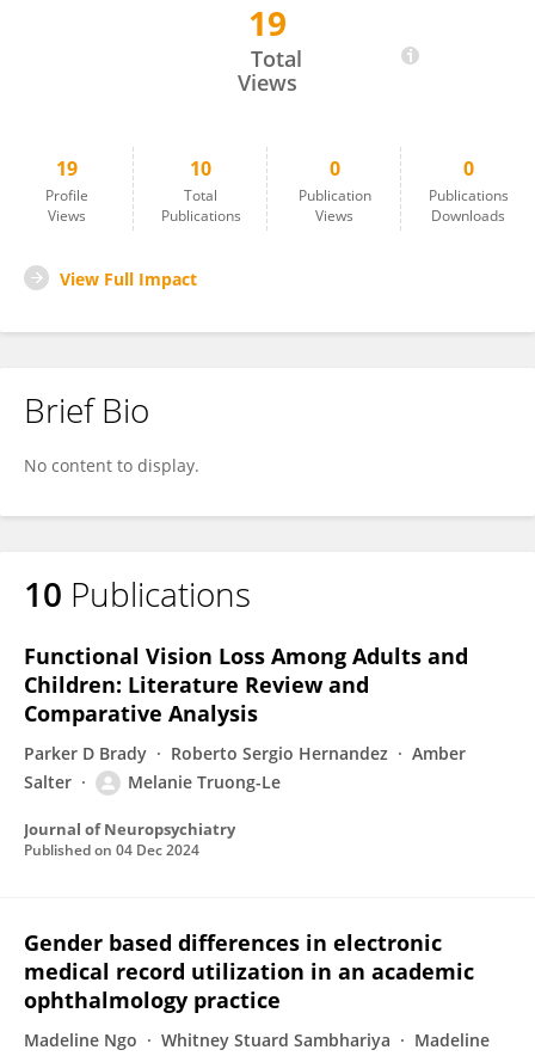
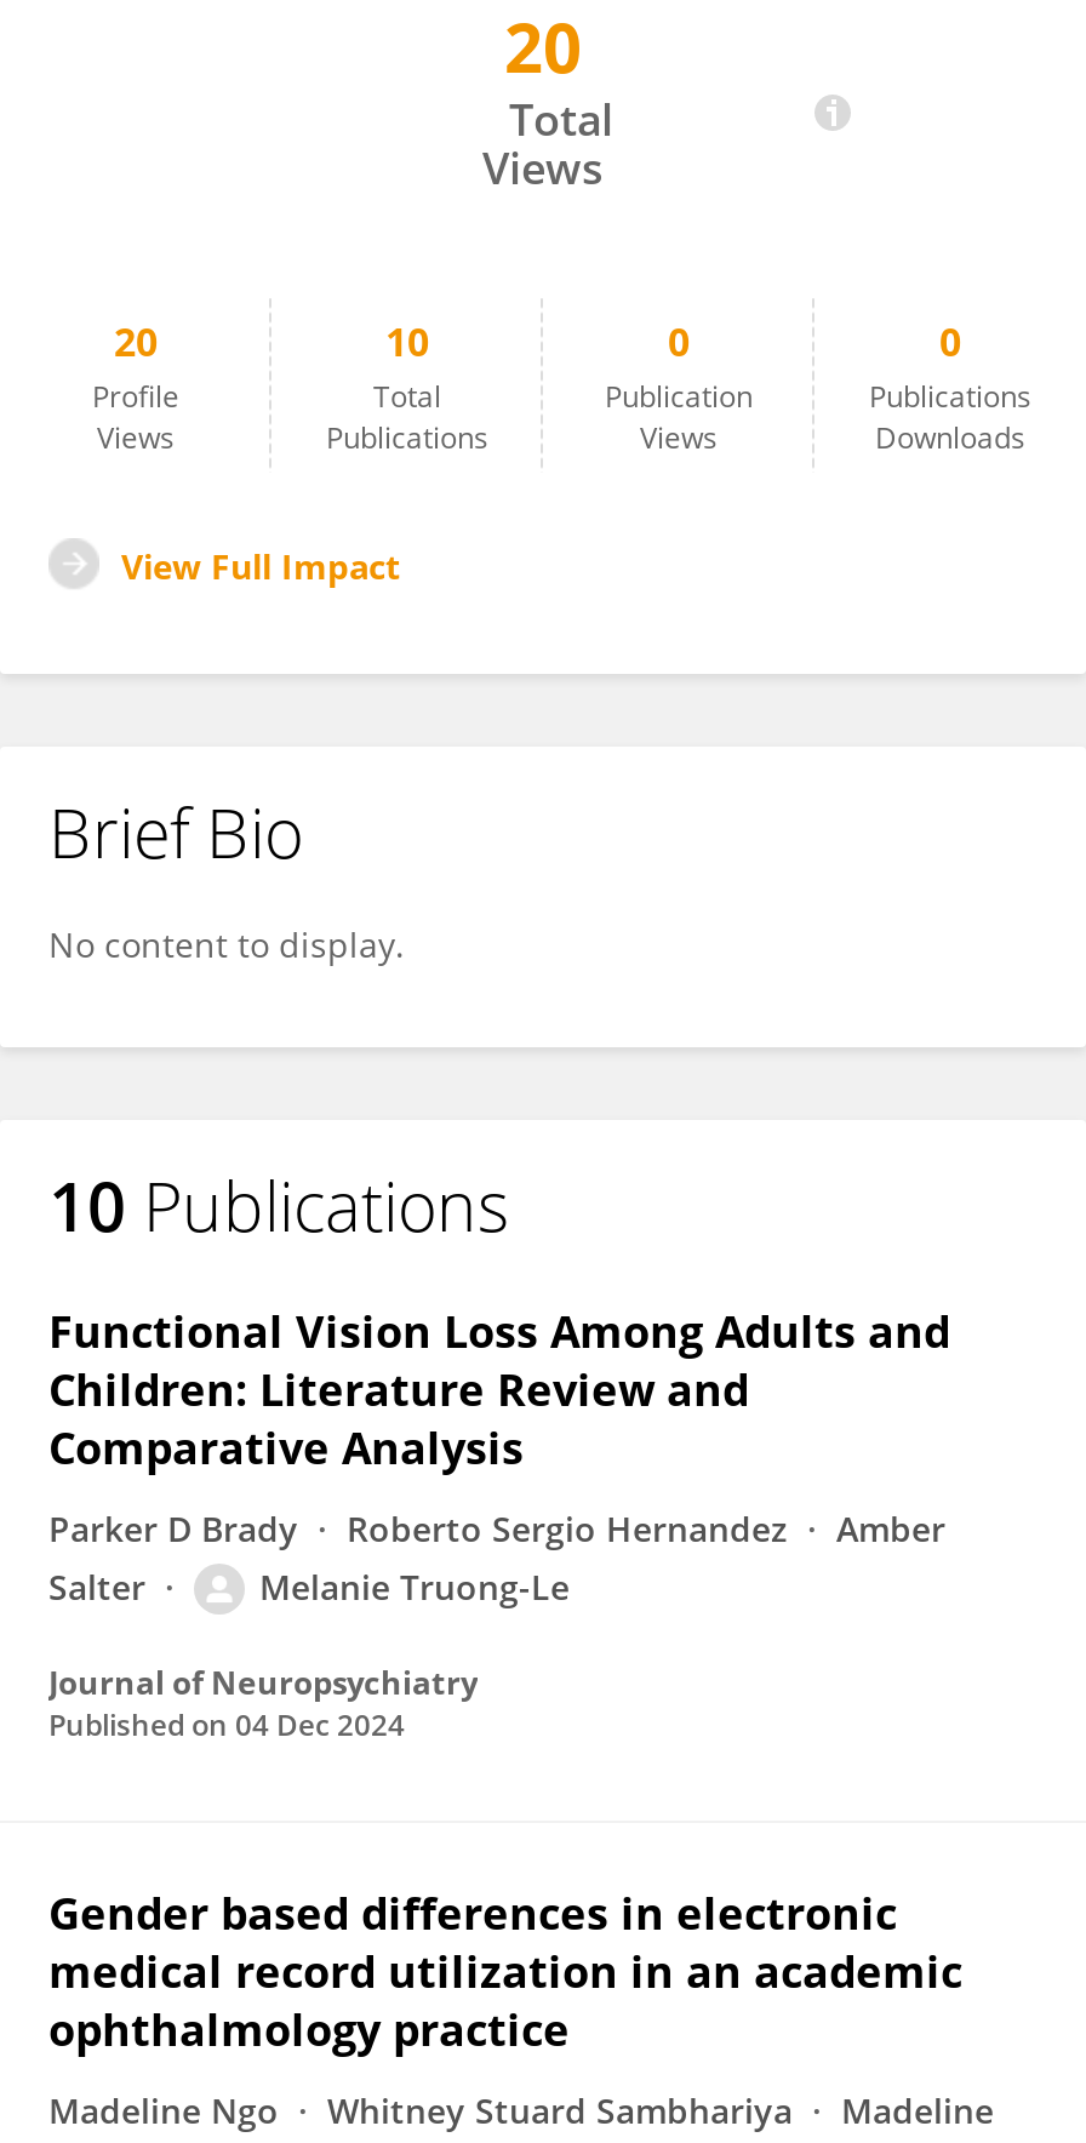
- 19
+ 20

- 19
+ 20
